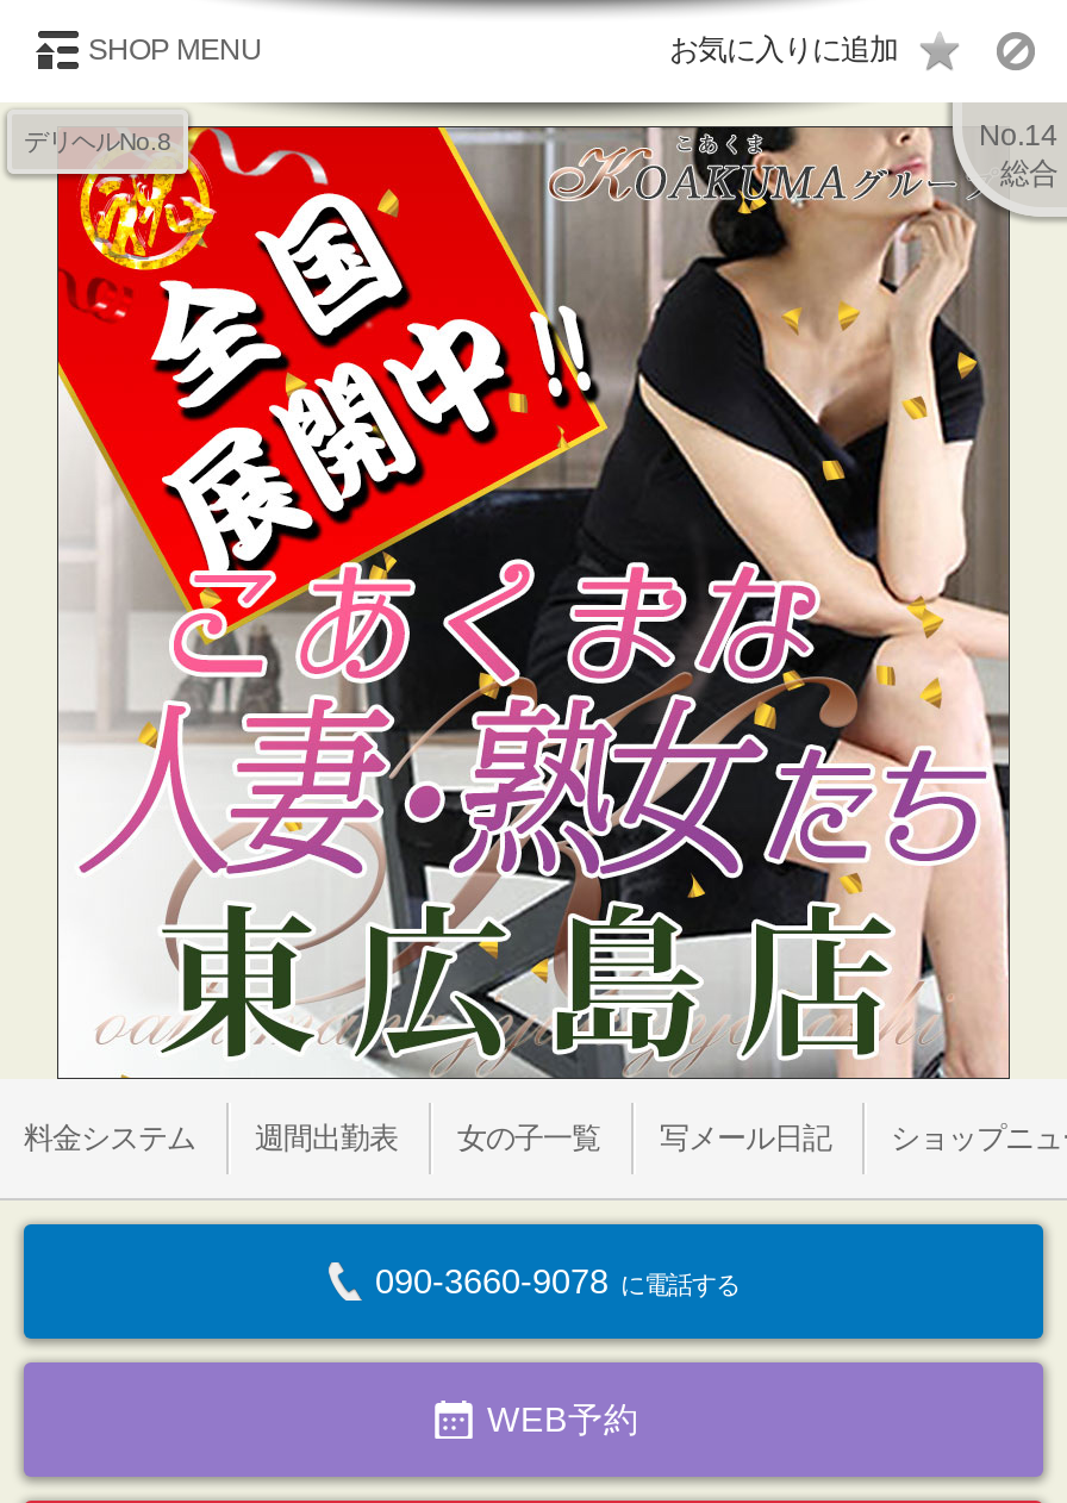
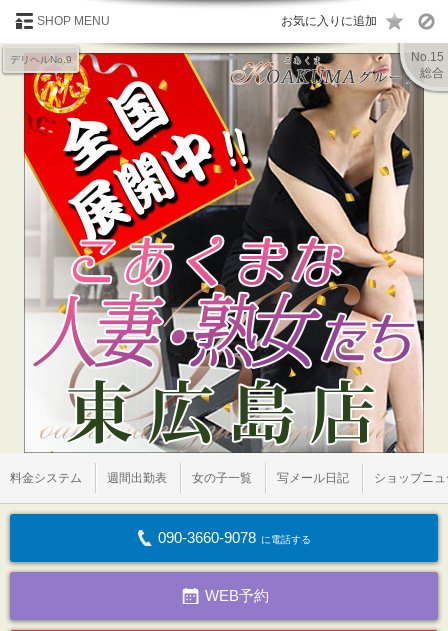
- デリヘルNo.8
+ デリヘルNo.9

- No.14
+ No.15
